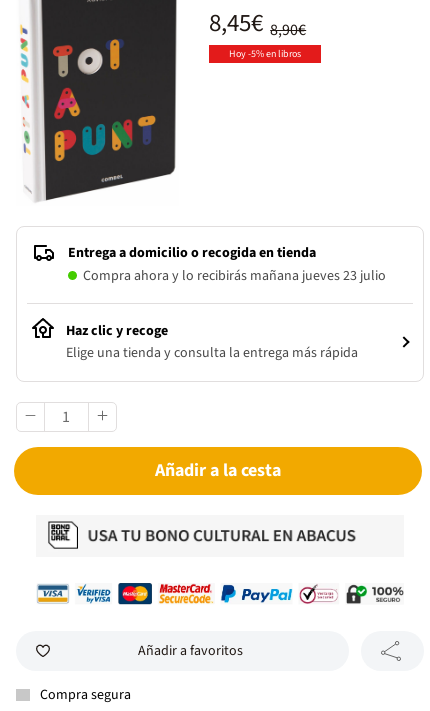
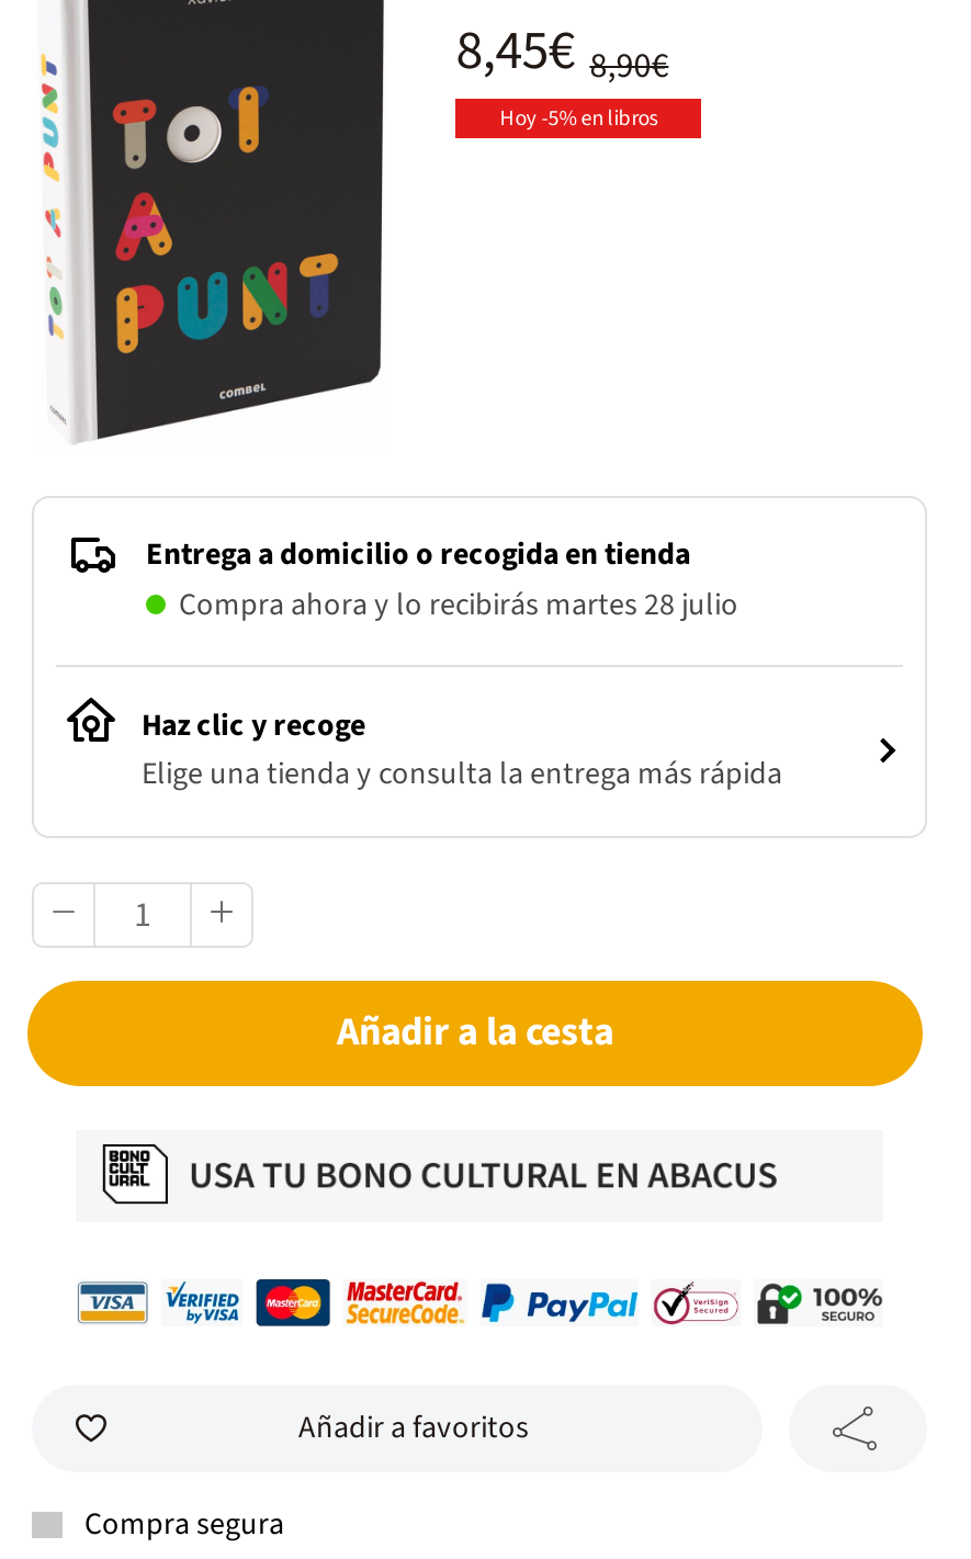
- Compra ahora y lo recibirás mañana jueves 23 julio
+ Compra ahora y lo recibirás martes 28 julio
